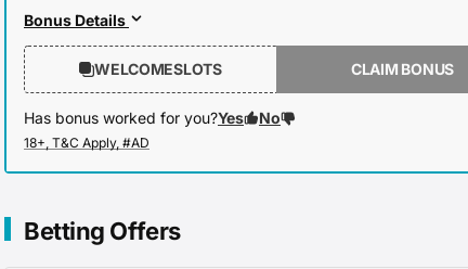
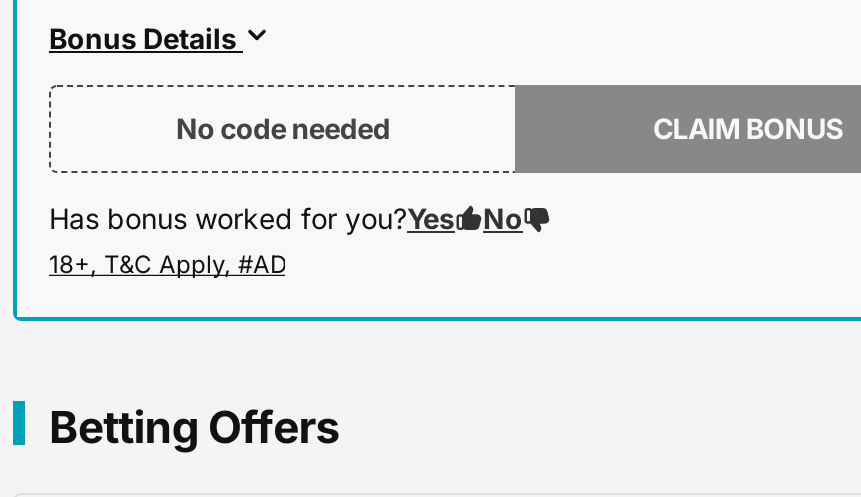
- WELCOMESLOTS
+ No code needed
